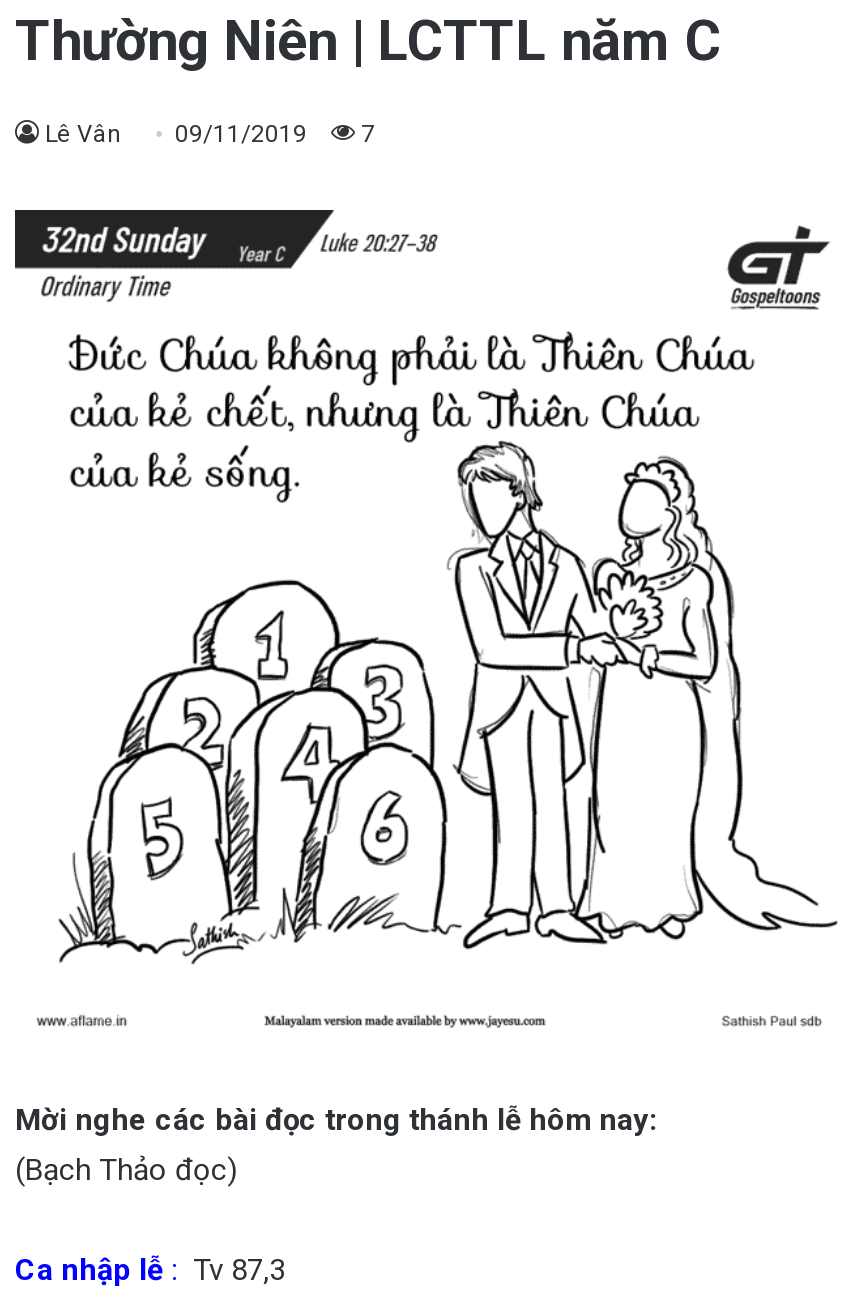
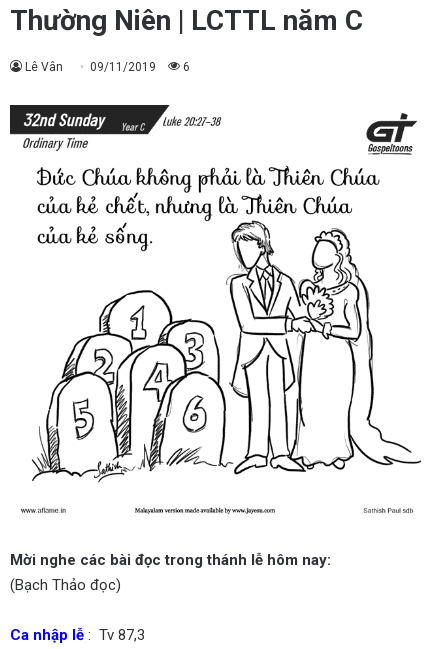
- Lê Vân 09/11/2019 7
+ Lê Vân 09/11/2019 6
